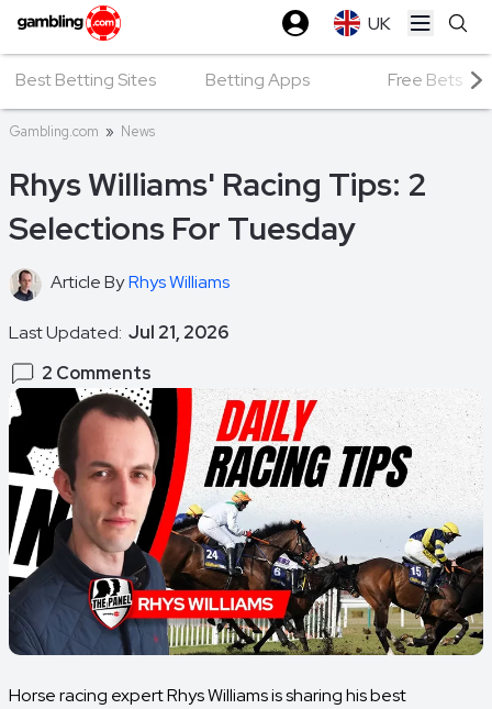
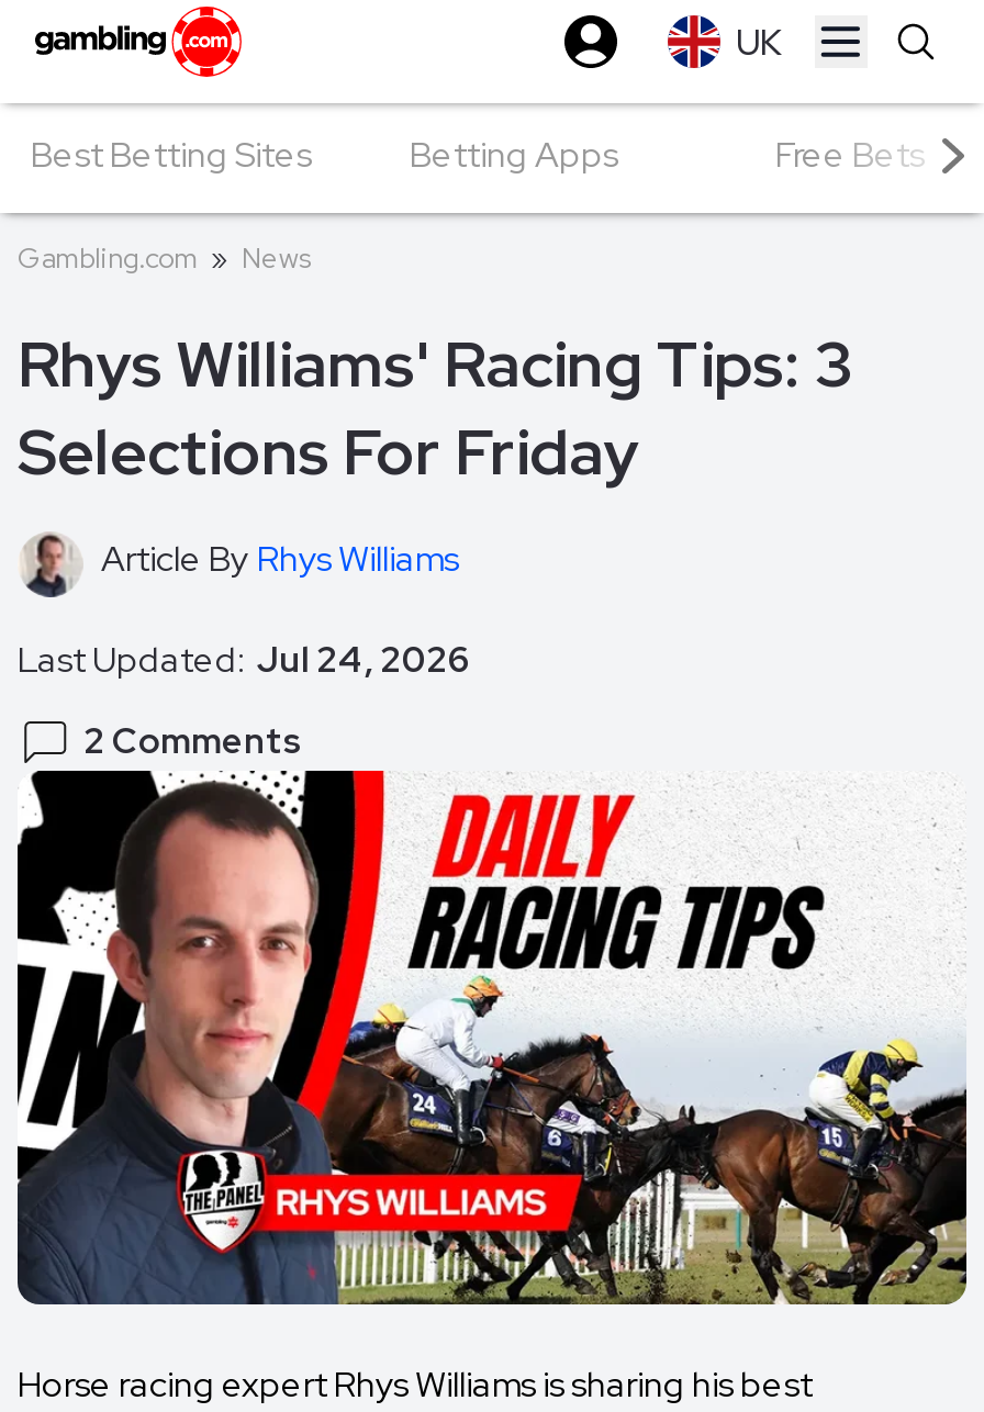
- Rhys Williams' Racing Tips: 2
+ Rhys Williams' Racing Tips: 3

- Selections For Tuesday
+ Selections For Friday

- Last Updated: Jul 21, 2026
+ Last Updated: Jul 24, 2026
